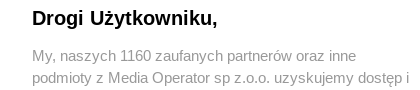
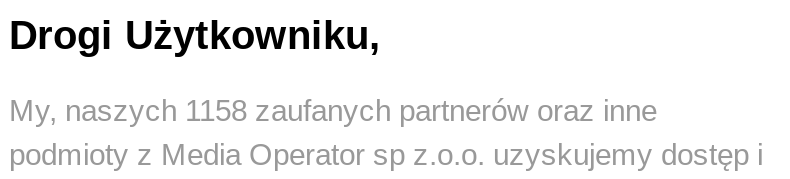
- My, naszych 1160 zaufanych partnerów oraz inne
+ My, naszych 1158 zaufanych partnerów oraz inne
